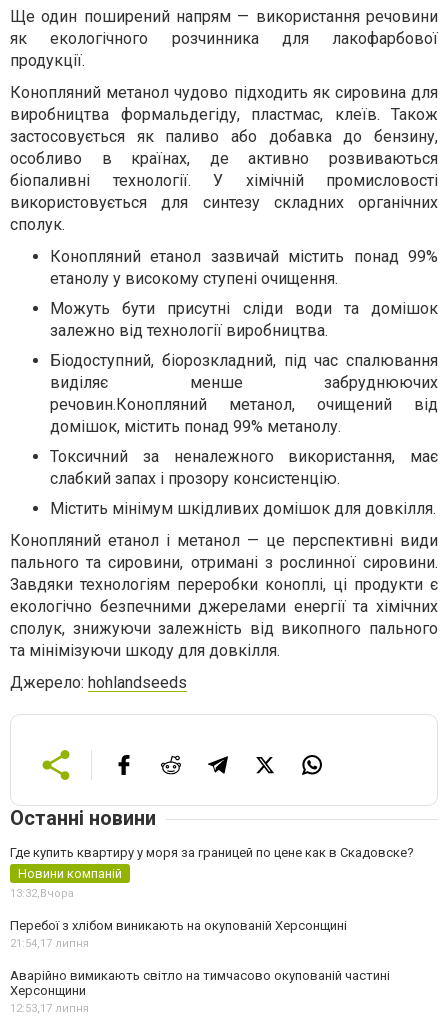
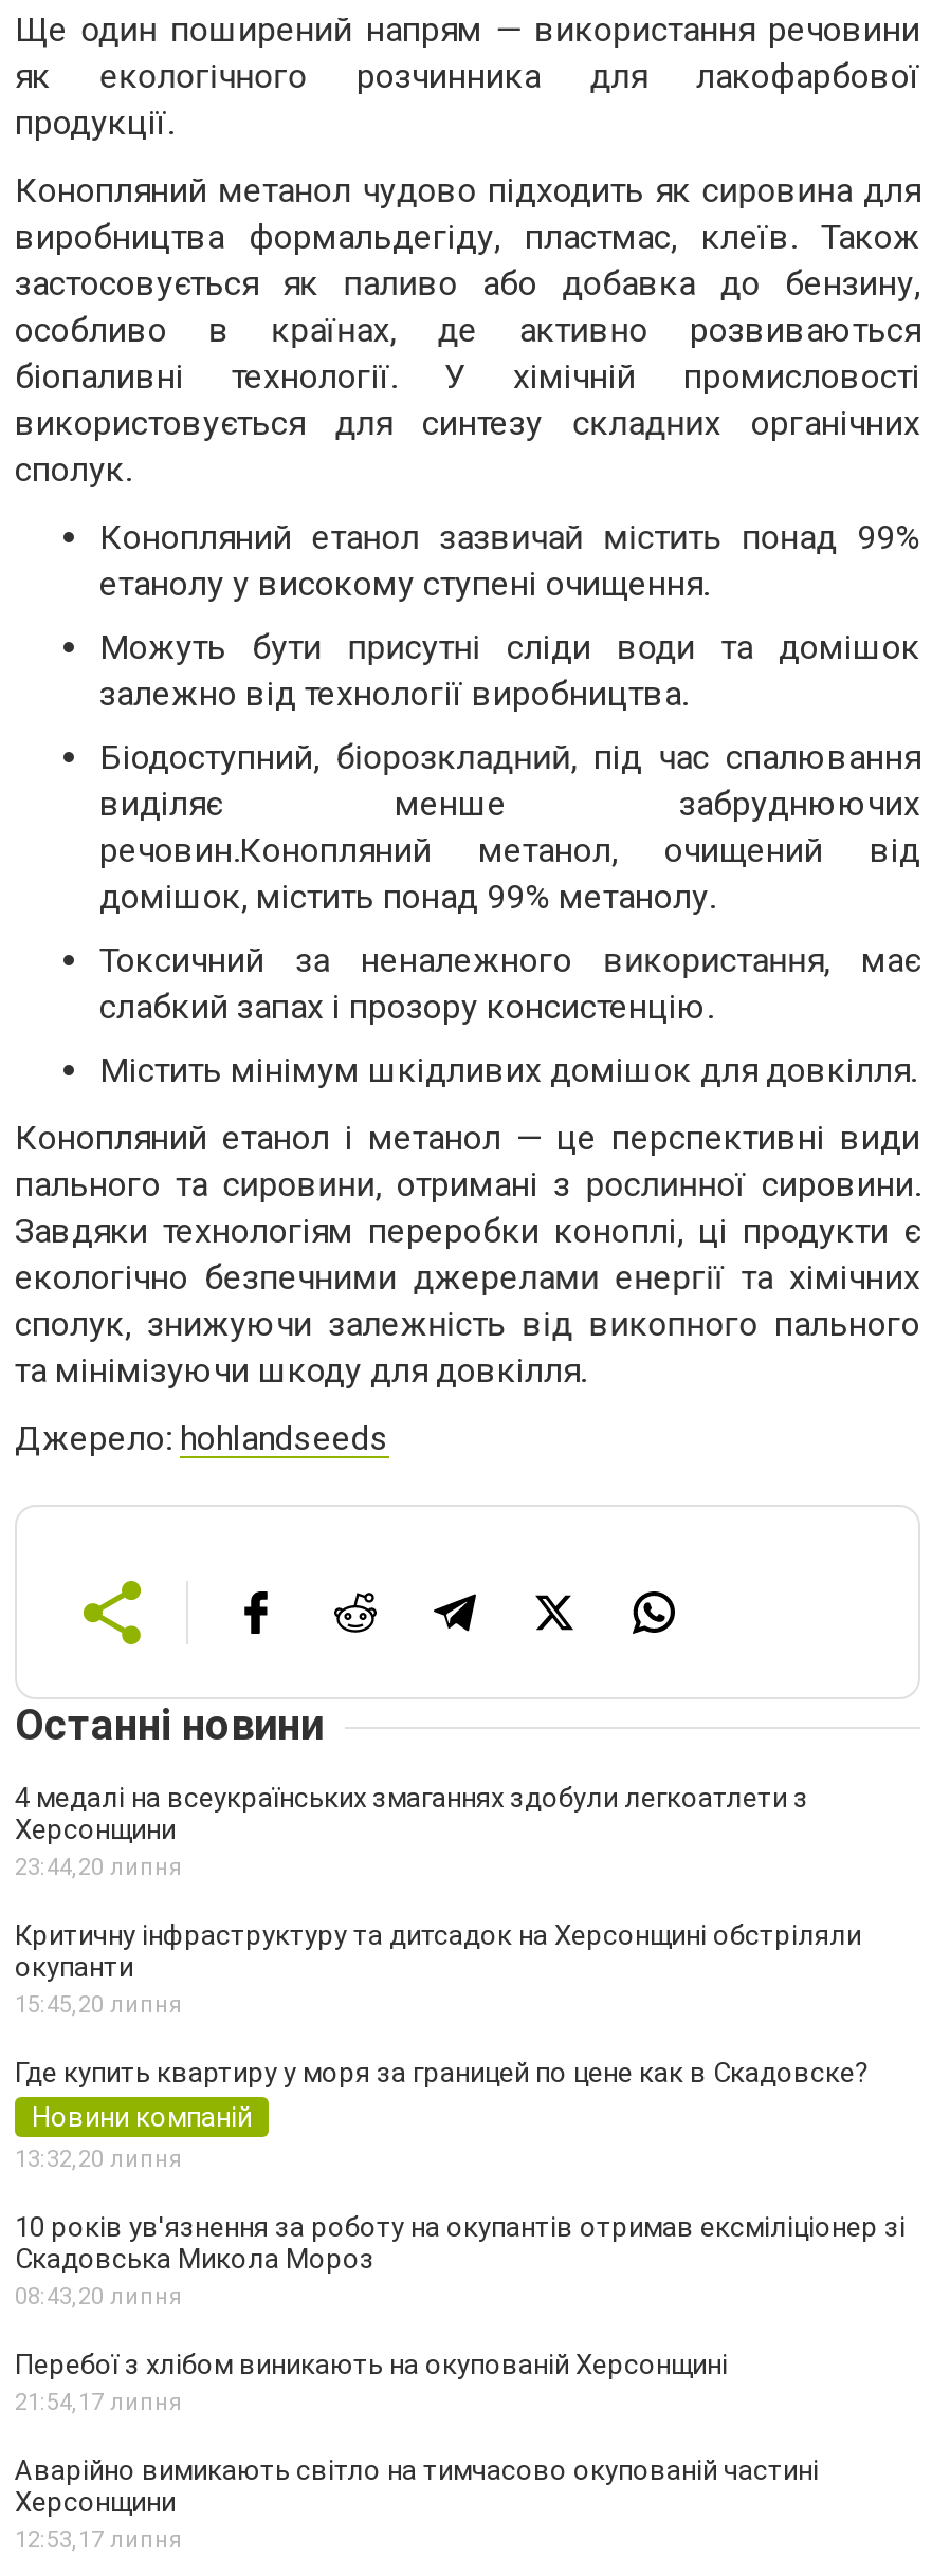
+ 4 медалі на всеукраїнських змаганнях здобули легкоатлети з
+ Херсонщини
+ 23:44,20 липня
+ Критичну інфраструктуру та дитсадок на Херсонщині обстріляли
+ окупанти
+ 15:45,20 липня

- 13:32,Вчора
+ 13:32,20 липня
+ 10 років ув'язнення за роботу на окупантів отримав ексміліціонер зі
+ Скадовська Микола Мороз
+ 08:43,20 липня
